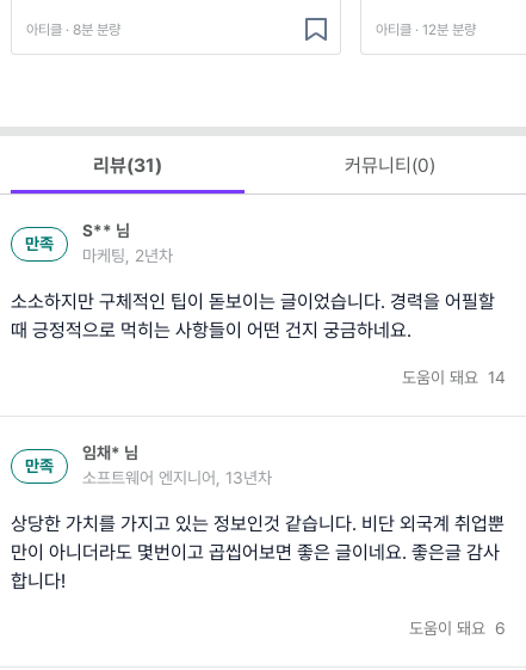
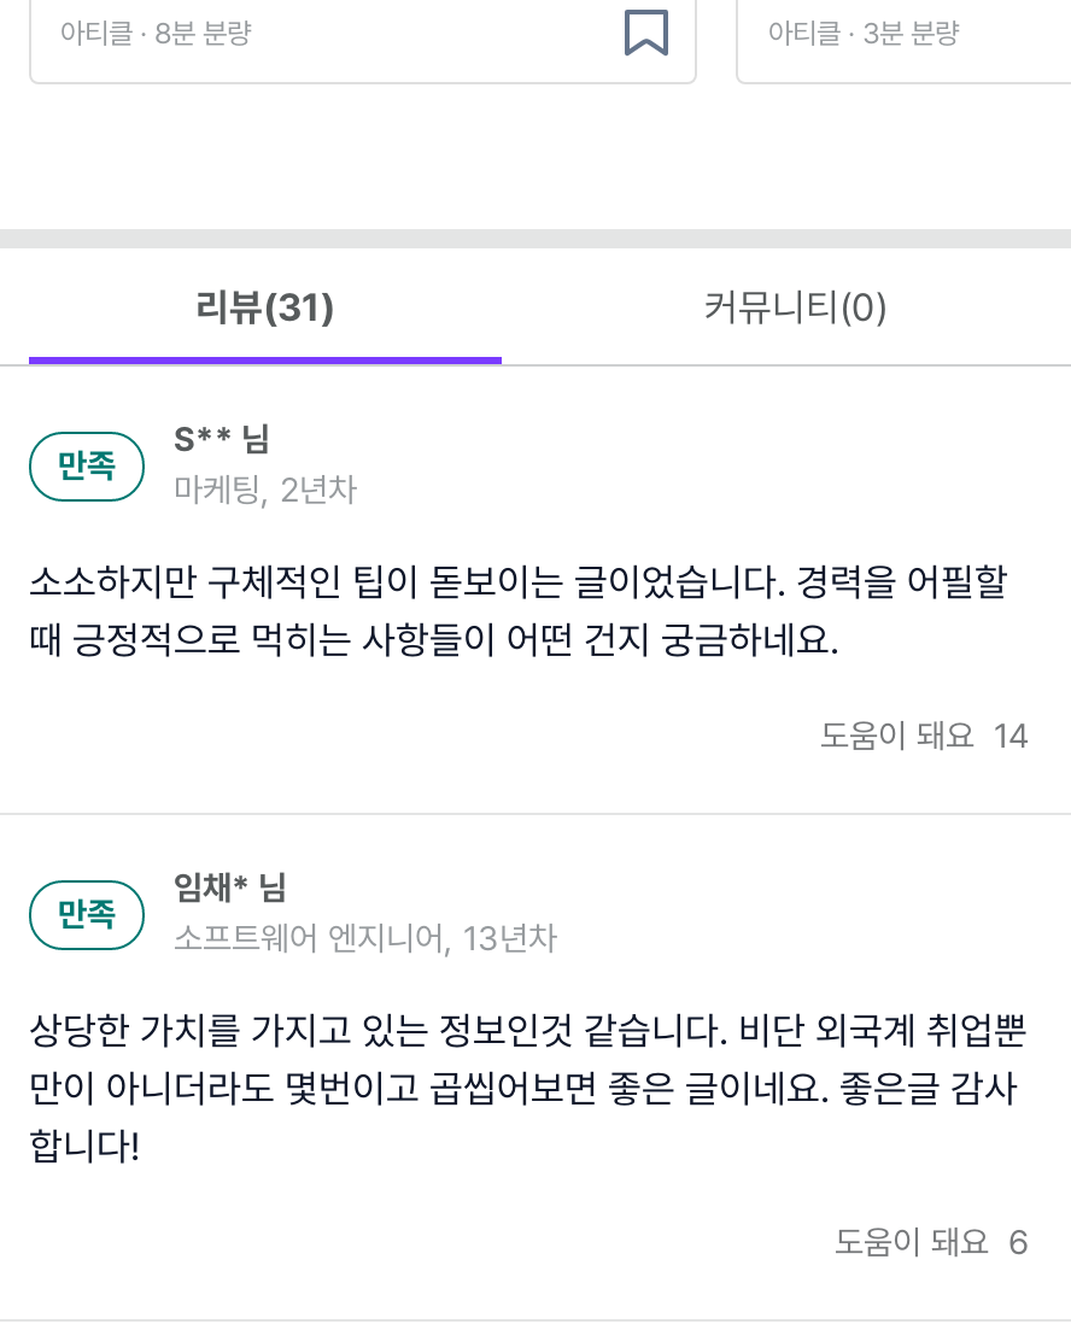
- 아티클 · 12분 분량
+ 아티클 · 3분 분량
